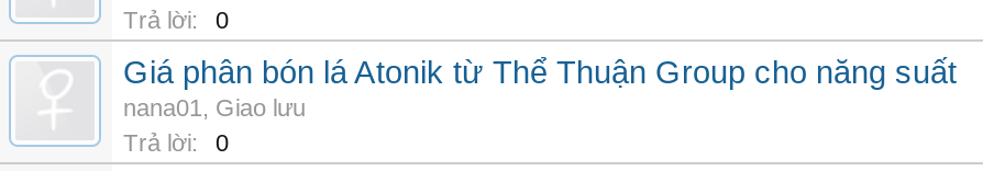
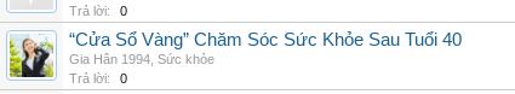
+ [image]

- Giá phân bón lá Atonik từ Thể Thuận Group cho năng suất
- nana01, Giao lưu
+ “Cửa Sổ Vàng” Chăm Sóc Sức Khỏe Sau Tuổi 40
+ Gia Hân 1994, Sức khỏe
